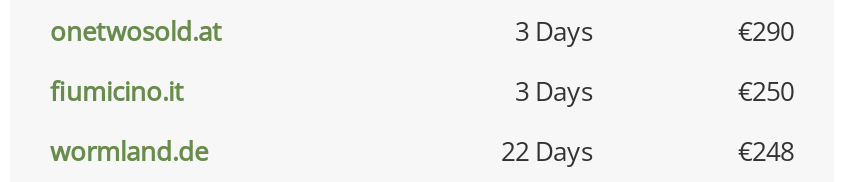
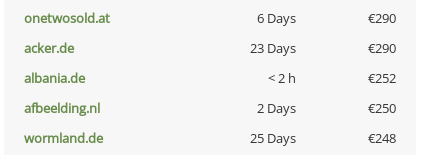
- 3 Days
+ 6 Days

- fiumicino.it
- 3 Days
+ acker.de
+ 23 Days
+ €290
+ albania.de
+ < 2 h
+ €252
+ afbeelding.nl
+ 2 Days

- 22 Days
+ 25 Days
